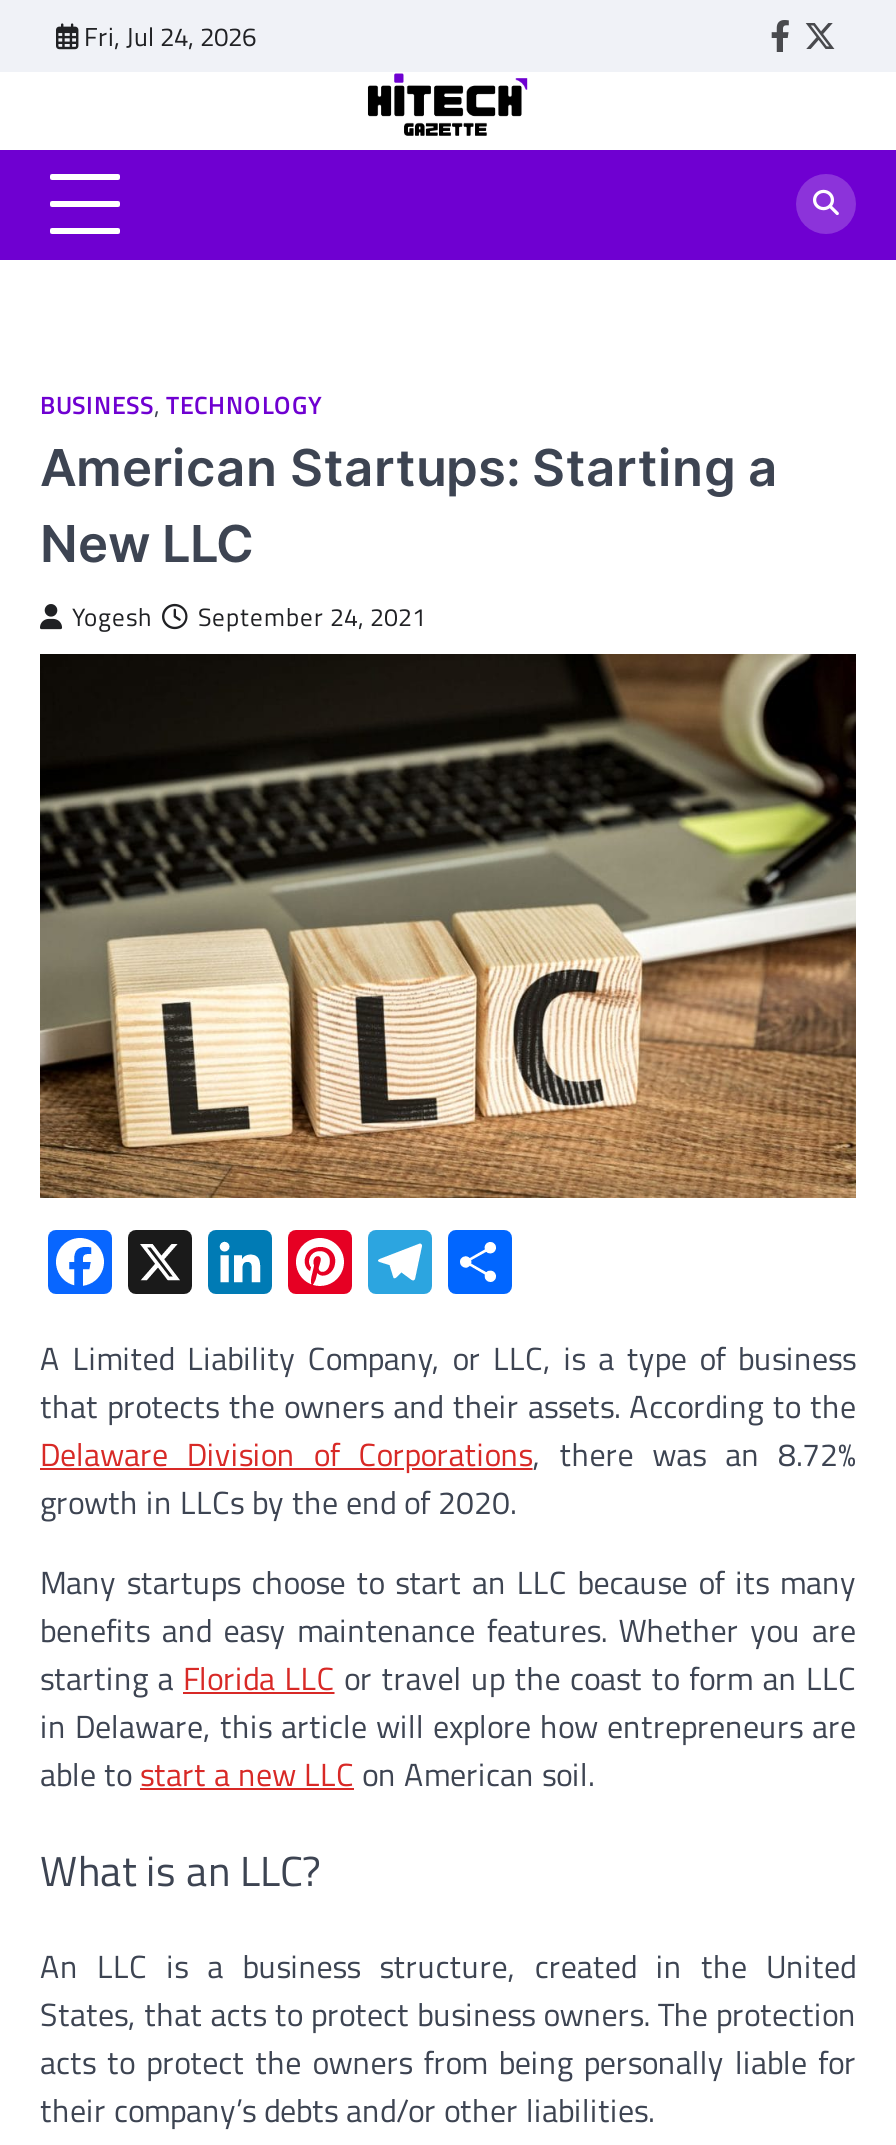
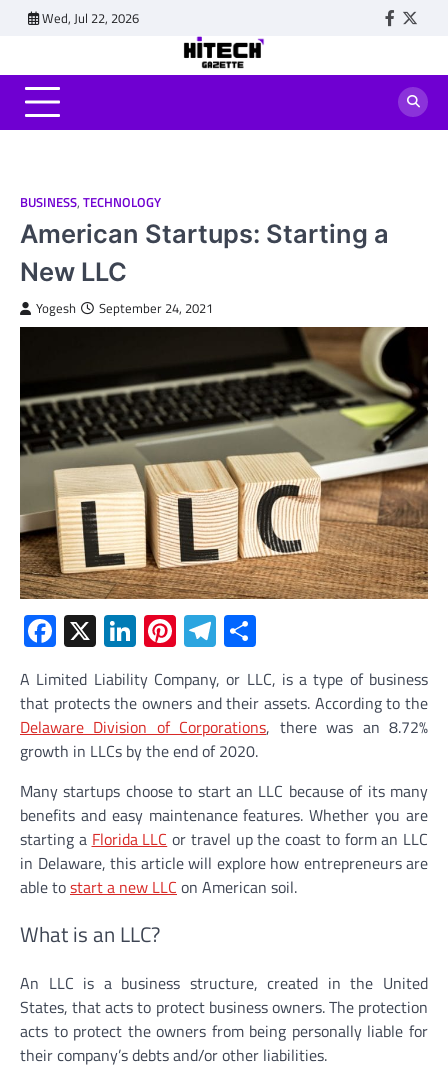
- Fri, Jul 24, 2026
+ Wed, Jul 22, 2026
